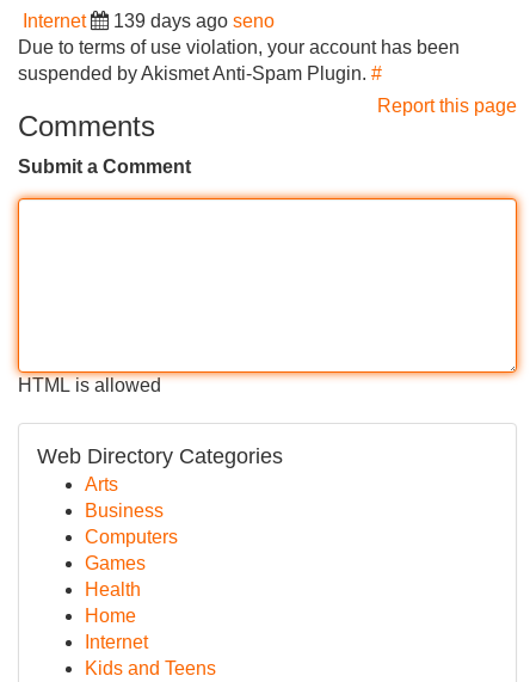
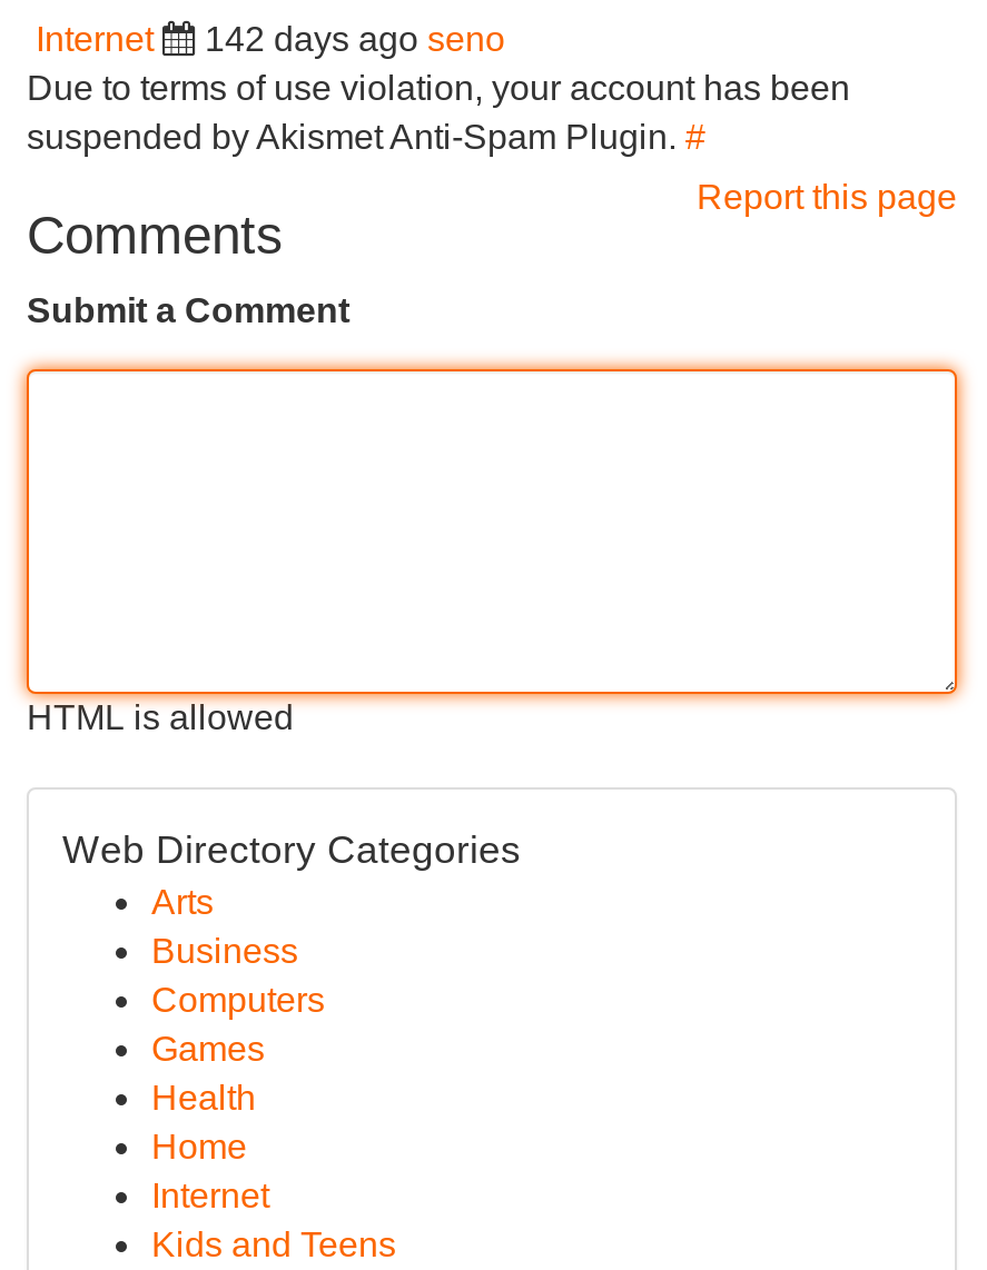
- Internet 139 days ago seno
+ Internet 142 days ago seno
